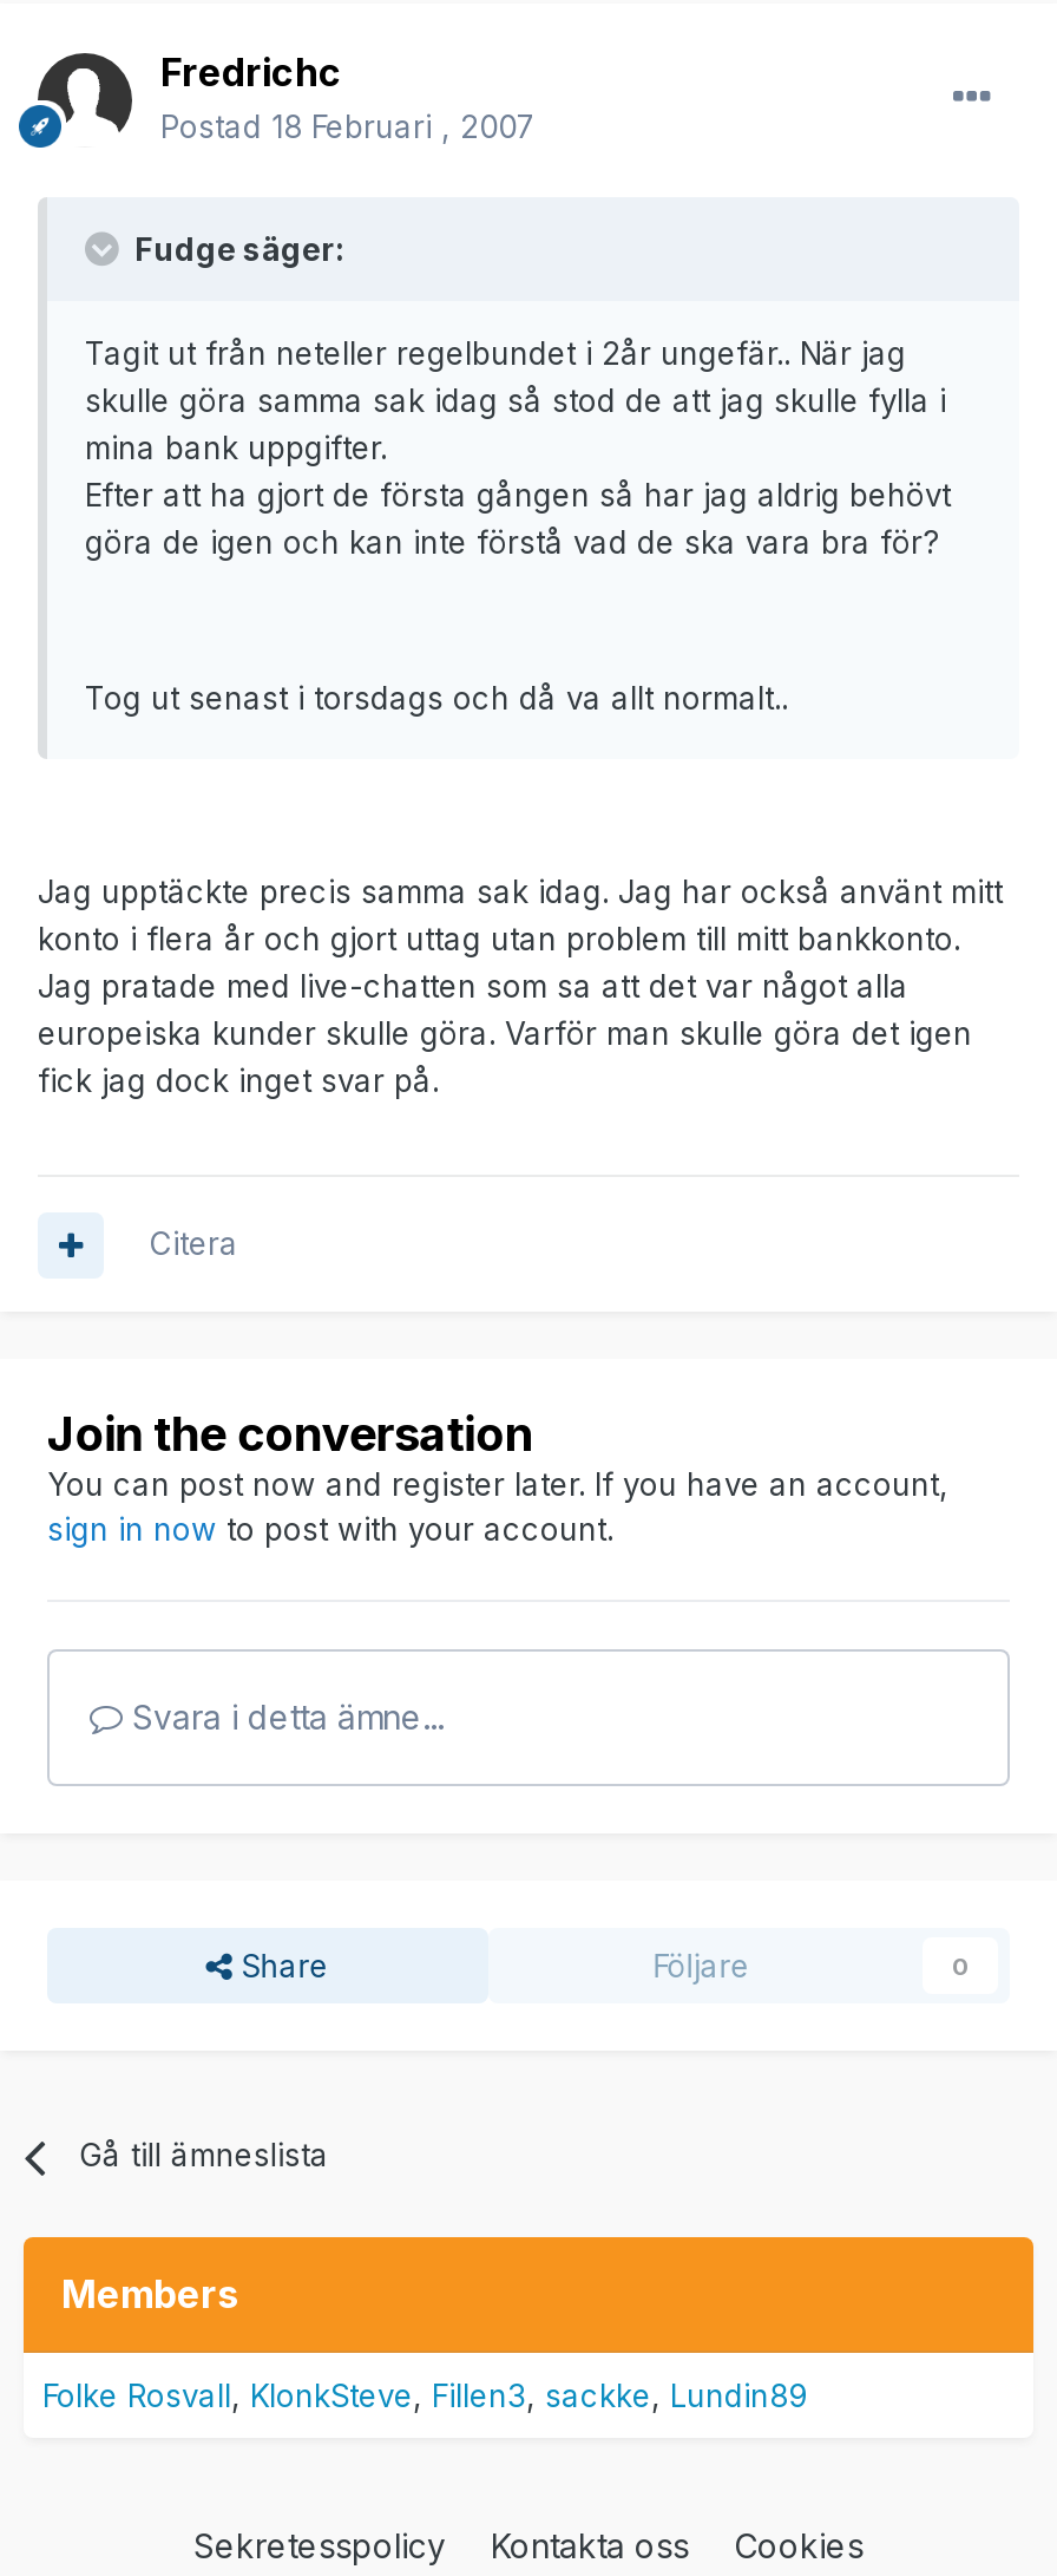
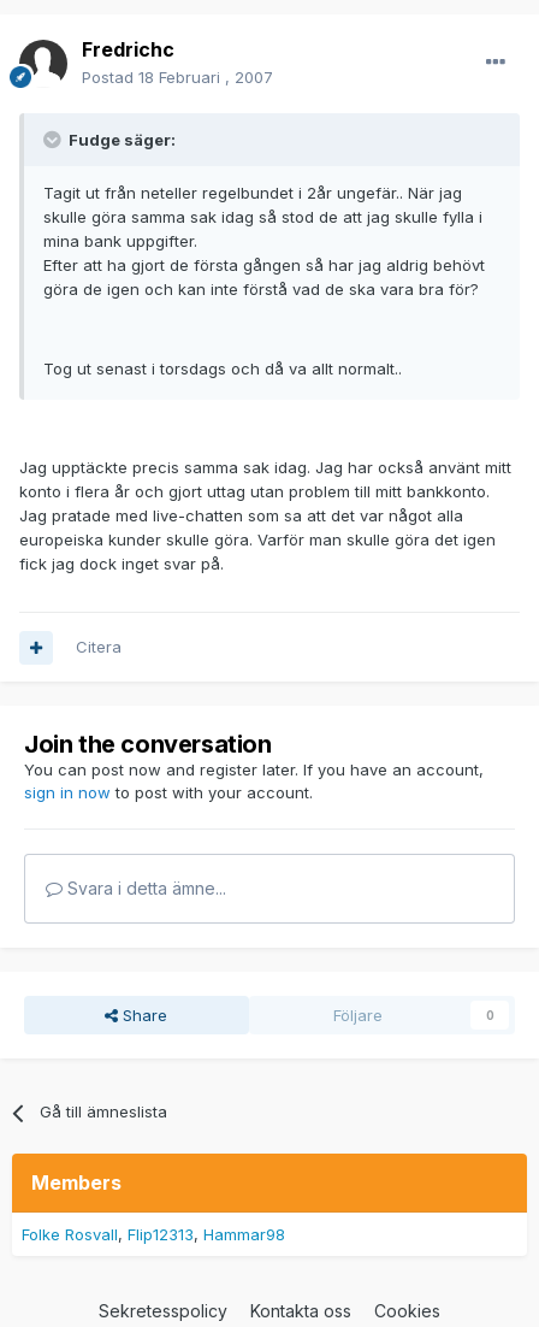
- Folke Rosvall KlonkSteve Fillen3 sackke Lundin89
+ Folke Rosvall Flip12313 Hammar98
